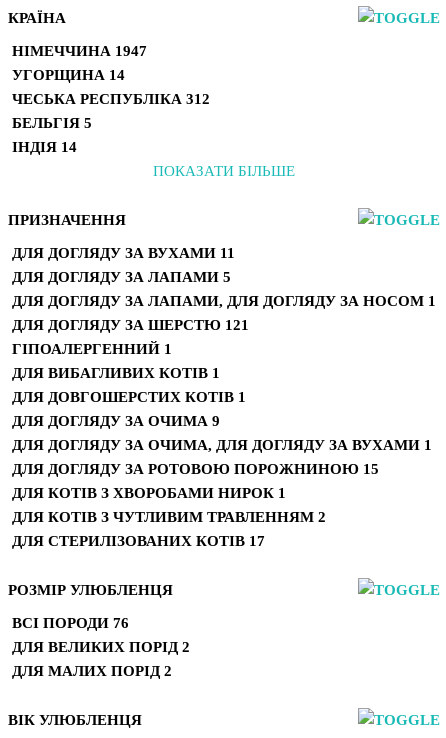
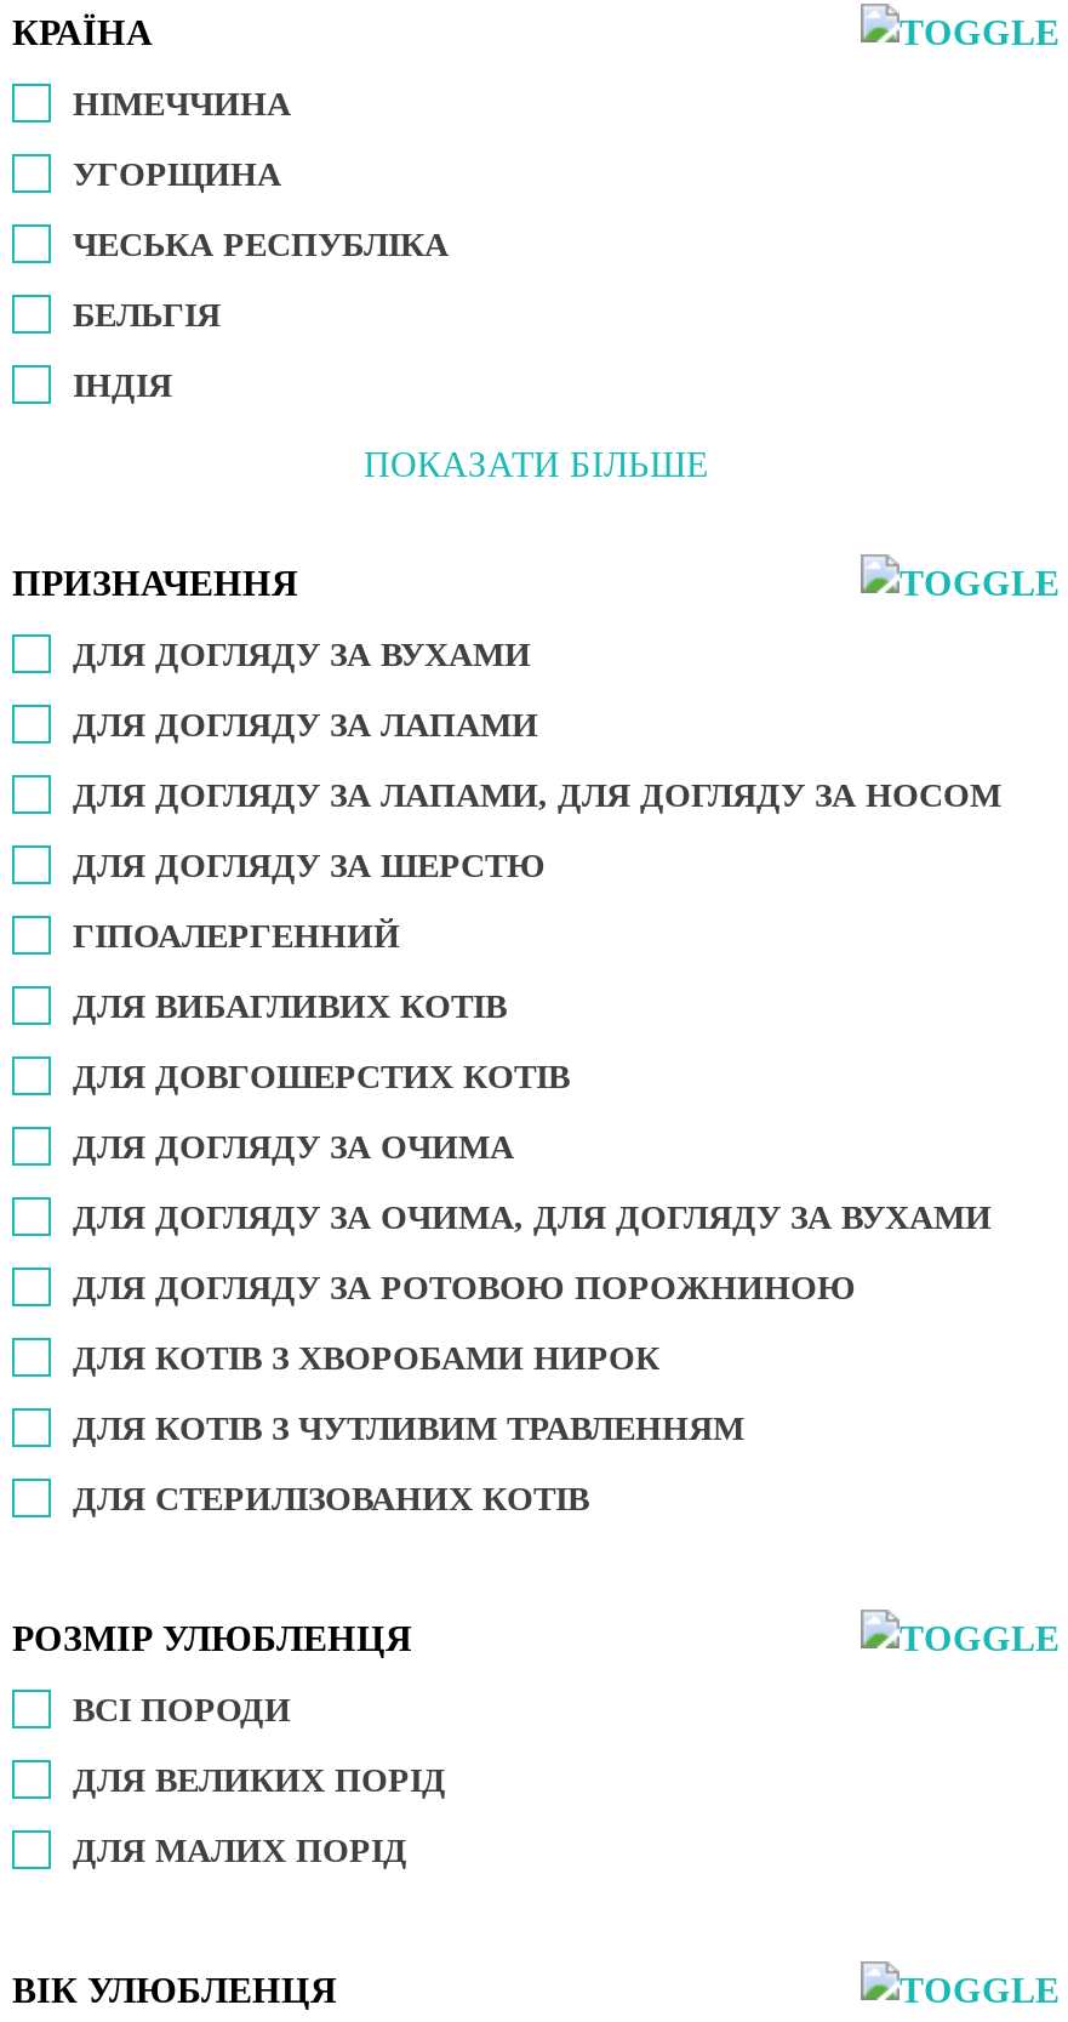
- НІМЕЧЧИНА 1947
+ НІМЕЧЧИНА

- УГОРЩИНА 14
+ УГОРЩИНА

- ЧЕСЬКА РЕСПУБЛІКА 312
+ ЧЕСЬКА РЕСПУБЛІКА

- БЕЛЬГІЯ 5
+ БЕЛЬГІЯ

- ІНДІЯ 14
+ ІНДІЯ

- ДЛЯ ДОГЛЯДУ ЗА ВУХАМИ 11
+ ДЛЯ ДОГЛЯДУ ЗА ВУХАМИ

- ДЛЯ ДОГЛЯДУ ЗА ЛАПАМИ 5
+ ДЛЯ ДОГЛЯДУ ЗА ЛАПАМИ

- ДЛЯ ДОГЛЯДУ ЗА ЛАПАМИ, ДЛЯ ДОГЛЯДУ ЗА НОСОМ 1
+ ДЛЯ ДОГЛЯДУ ЗА ЛАПАМИ, ДЛЯ ДОГЛЯДУ ЗА НОСОМ

- ДЛЯ ДОГЛЯДУ ЗА ШЕРСТЮ 121
+ ДЛЯ ДОГЛЯДУ ЗА ШЕРСТЮ

- ГІПОАЛЕРГЕННИЙ 1
+ ГІПОАЛЕРГЕННИЙ

- ДЛЯ ВИБАГЛИВИХ КОТІВ 1
+ ДЛЯ ВИБАГЛИВИХ КОТІВ

- ДЛЯ ДОВГОШЕРСТИХ КОТІВ 1
+ ДЛЯ ДОВГОШЕРСТИХ КОТІВ

- ДЛЯ ДОГЛЯДУ ЗА ОЧИМА 9
+ ДЛЯ ДОГЛЯДУ ЗА ОЧИМА

- ДЛЯ ДОГЛЯДУ ЗА ОЧИМА, ДЛЯ ДОГЛЯДУ ЗА ВУХАМИ 1
+ ДЛЯ ДОГЛЯДУ ЗА ОЧИМА, ДЛЯ ДОГЛЯДУ ЗА ВУХАМИ

- ДЛЯ ДОГЛЯДУ ЗА РОТОВОЮ ПОРОЖНИНОЮ 15
+ ДЛЯ ДОГЛЯДУ ЗА РОТОВОЮ ПОРОЖНИНОЮ

- ДЛЯ КОТІВ З ХВОРОБАМИ НИРОК 1
+ ДЛЯ КОТІВ З ХВОРОБАМИ НИРОК

- ДЛЯ КОТІВ З ЧУТЛИВИМ ТРАВЛЕННЯМ 2
+ ДЛЯ КОТІВ З ЧУТЛИВИМ ТРАВЛЕННЯМ

- ДЛЯ СТЕРИЛІЗОВАНИХ КОТІВ 17
+ ДЛЯ СТЕРИЛІЗОВАНИХ КОТІВ

- ВСІ ПОРОДИ 76
+ ВСІ ПОРОДИ

- ДЛЯ ВЕЛИКИХ ПОРІД 2
+ ДЛЯ ВЕЛИКИХ ПОРІД

- ДЛЯ МАЛИХ ПОРІД 2
+ ДЛЯ МАЛИХ ПОРІД
